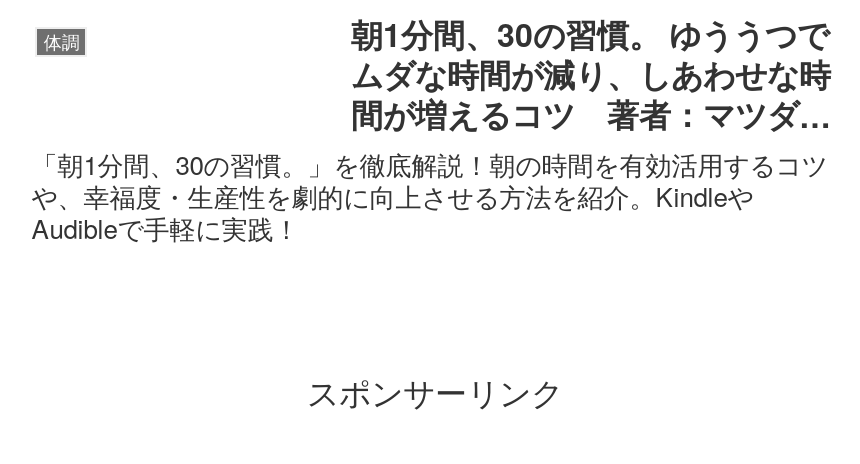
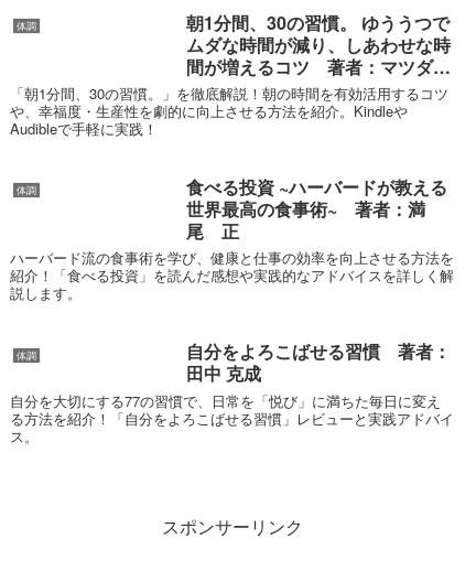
+ 体調
+ 食べる投資 ~ハーバードが教える
+ 世界最高の食事術~ 著者：満
+ 尾 正
+ ハーバード流の食事術を学び、健康と仕事の効率を向上させる方法を
+ 紹介！「食べる投資」を読んだ感想や実践的なアドバイスを詳しく解
+ 説します。
+ 体調
+ 自分をよろこばせる習慣 著者：
+ 田中 克成
+ 自分を大切にする77の習慣で、日常を「悦び」に満ちた毎日に変え
+ る方法を紹介！「自分をよろこばせる習慣」レビューと実践アドバイ
+ ス。
